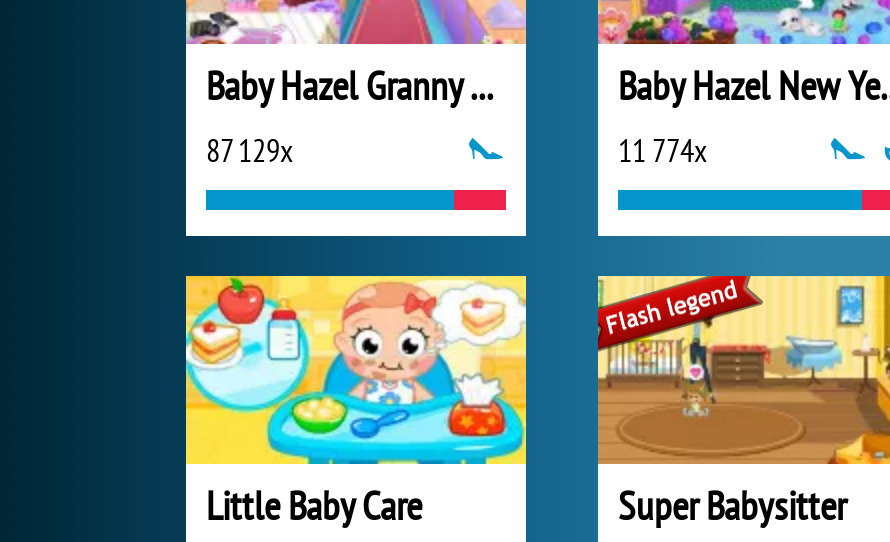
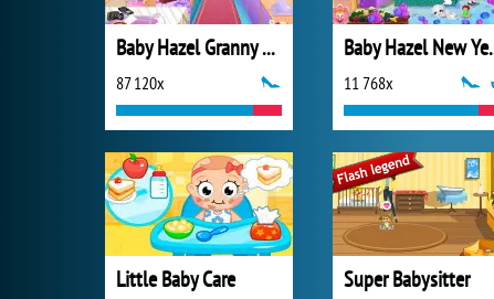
- 87 129x
+ 87 120x

- 11 774x
+ 11 768x
